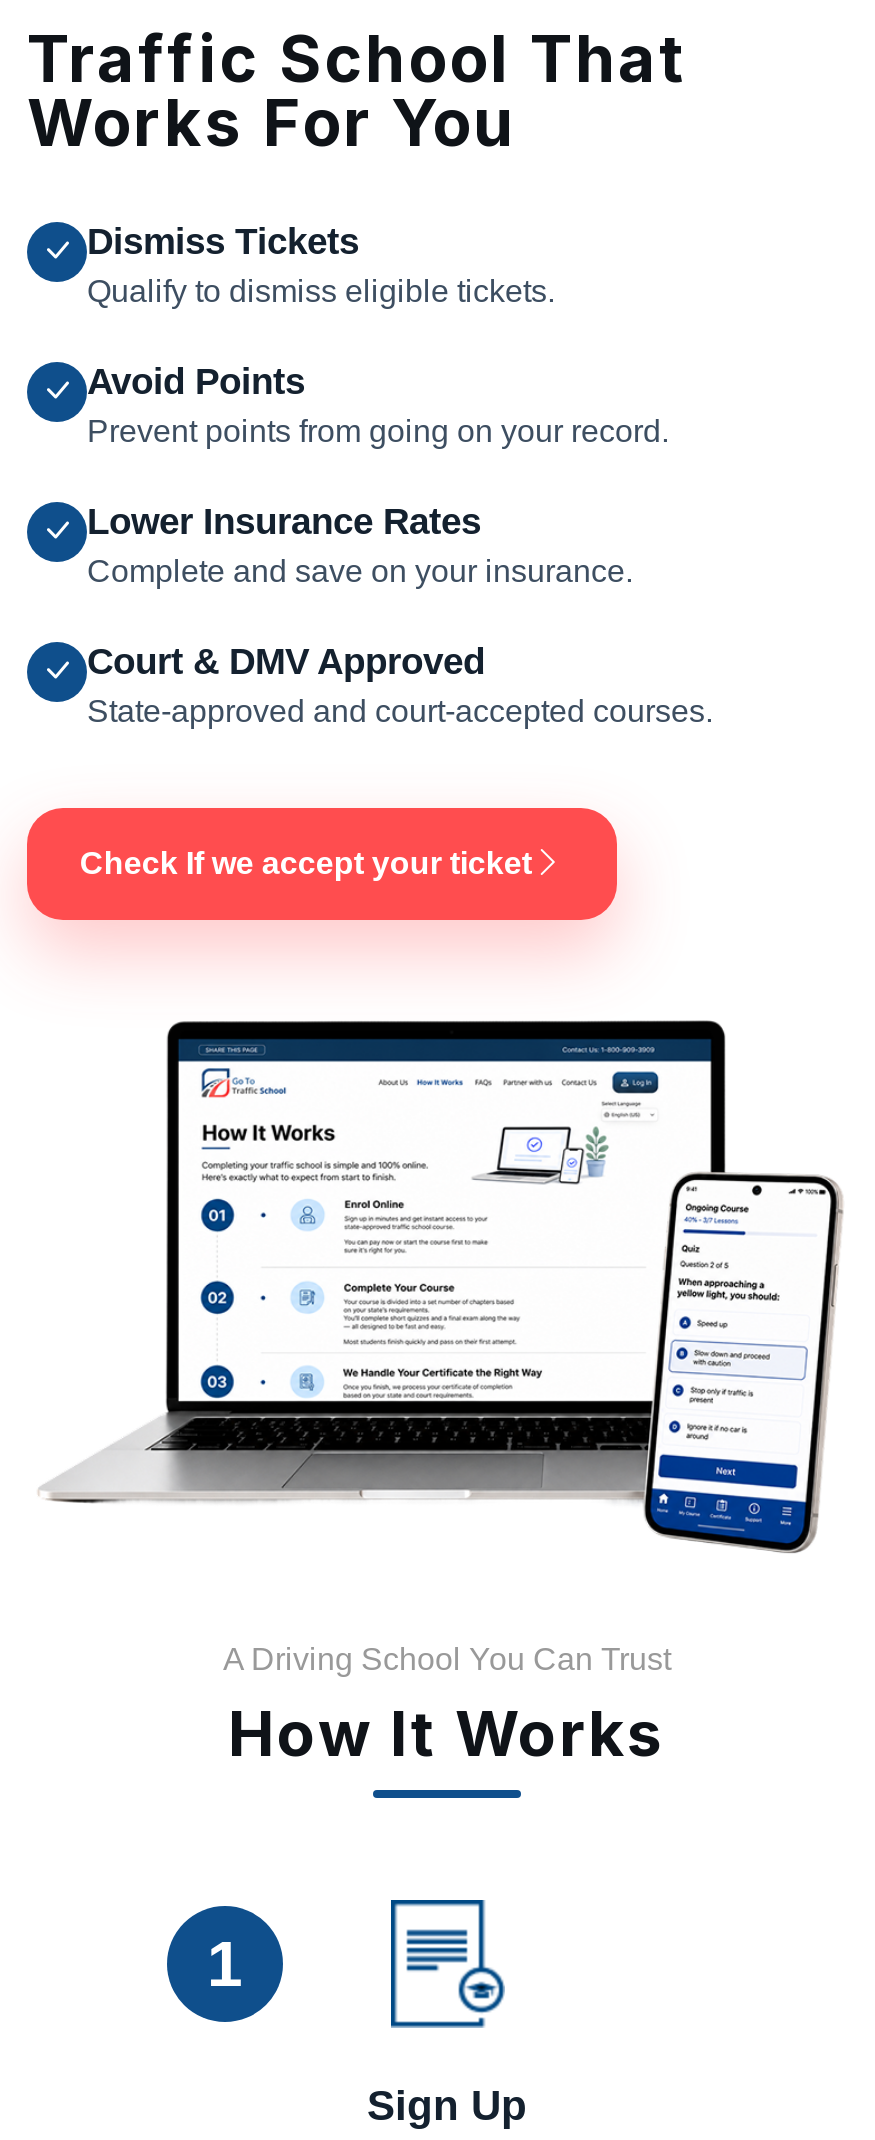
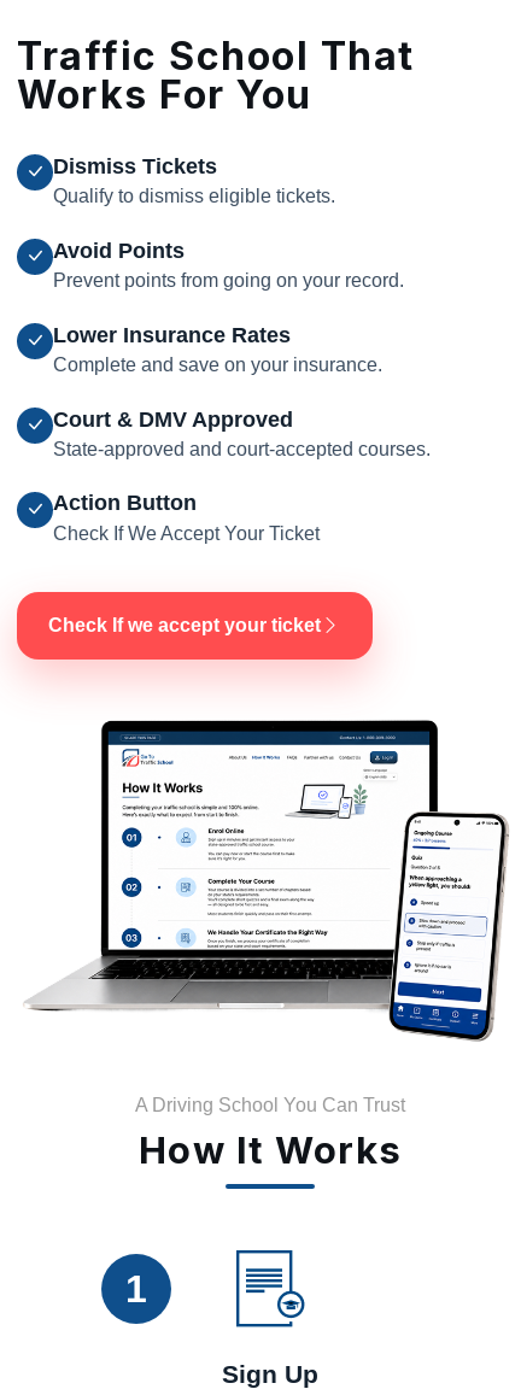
+ Action Button
+ Check If We Accept Your Ticket
